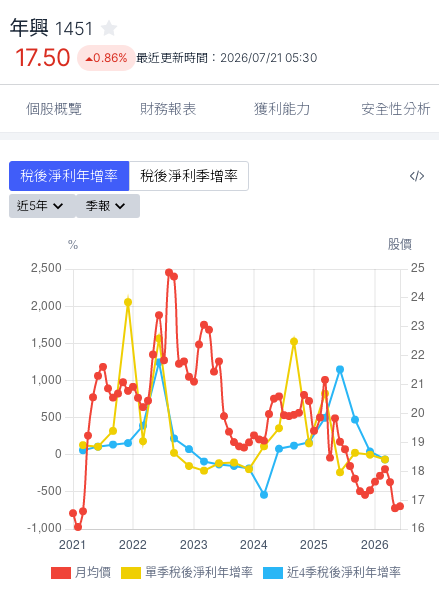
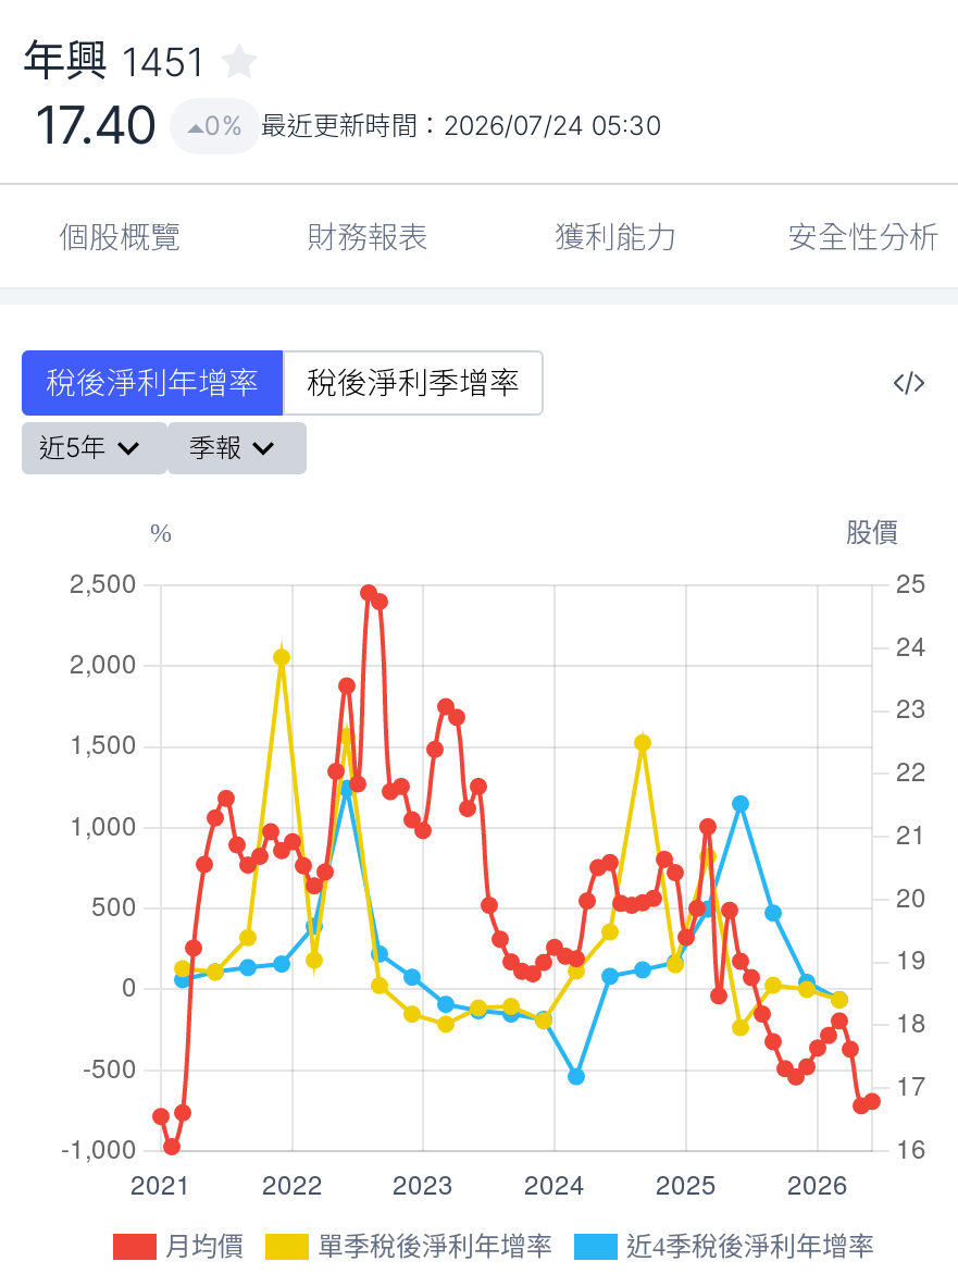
- 17.50
+ 17.40

- 0.86% 最近更新時間：2026/07/21 05:30
+ 0% 最近更新時間：2026/07/24 05:30

- [image]
+ [image]
